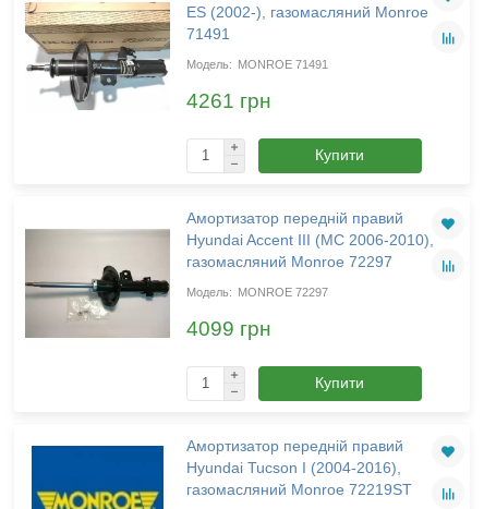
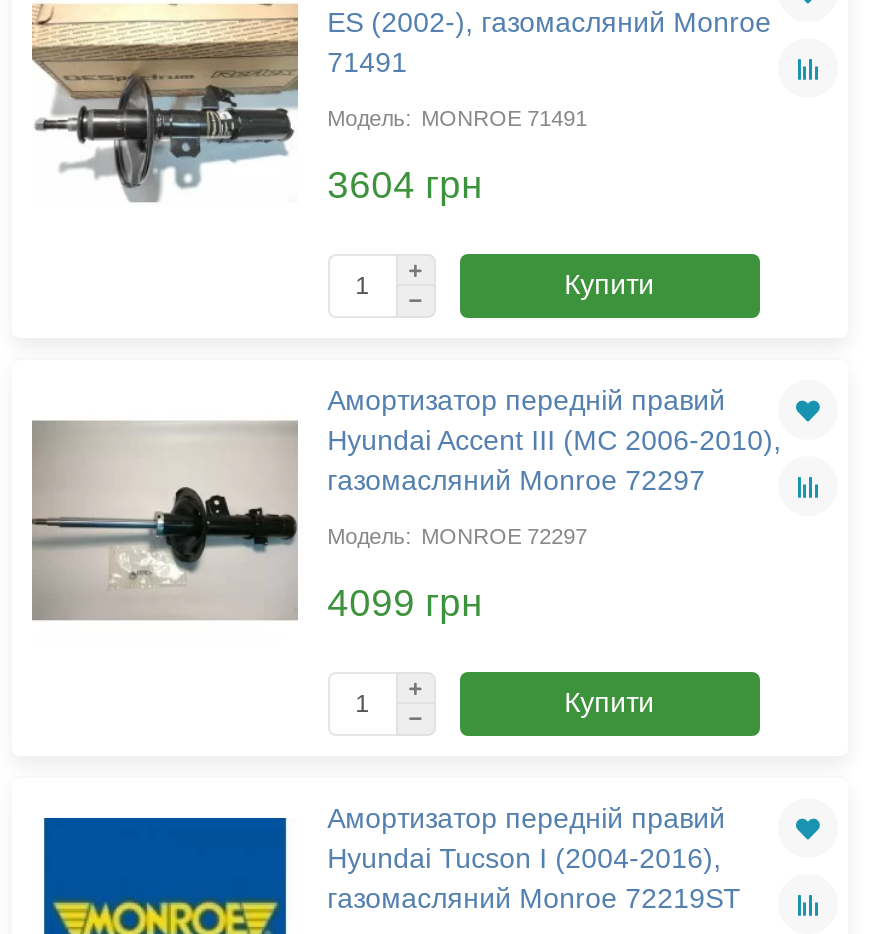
- 4261 грн
+ 3604 грн
